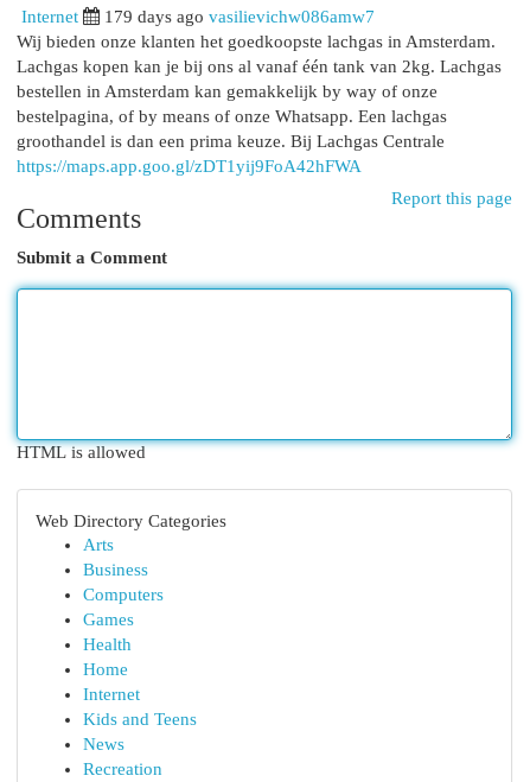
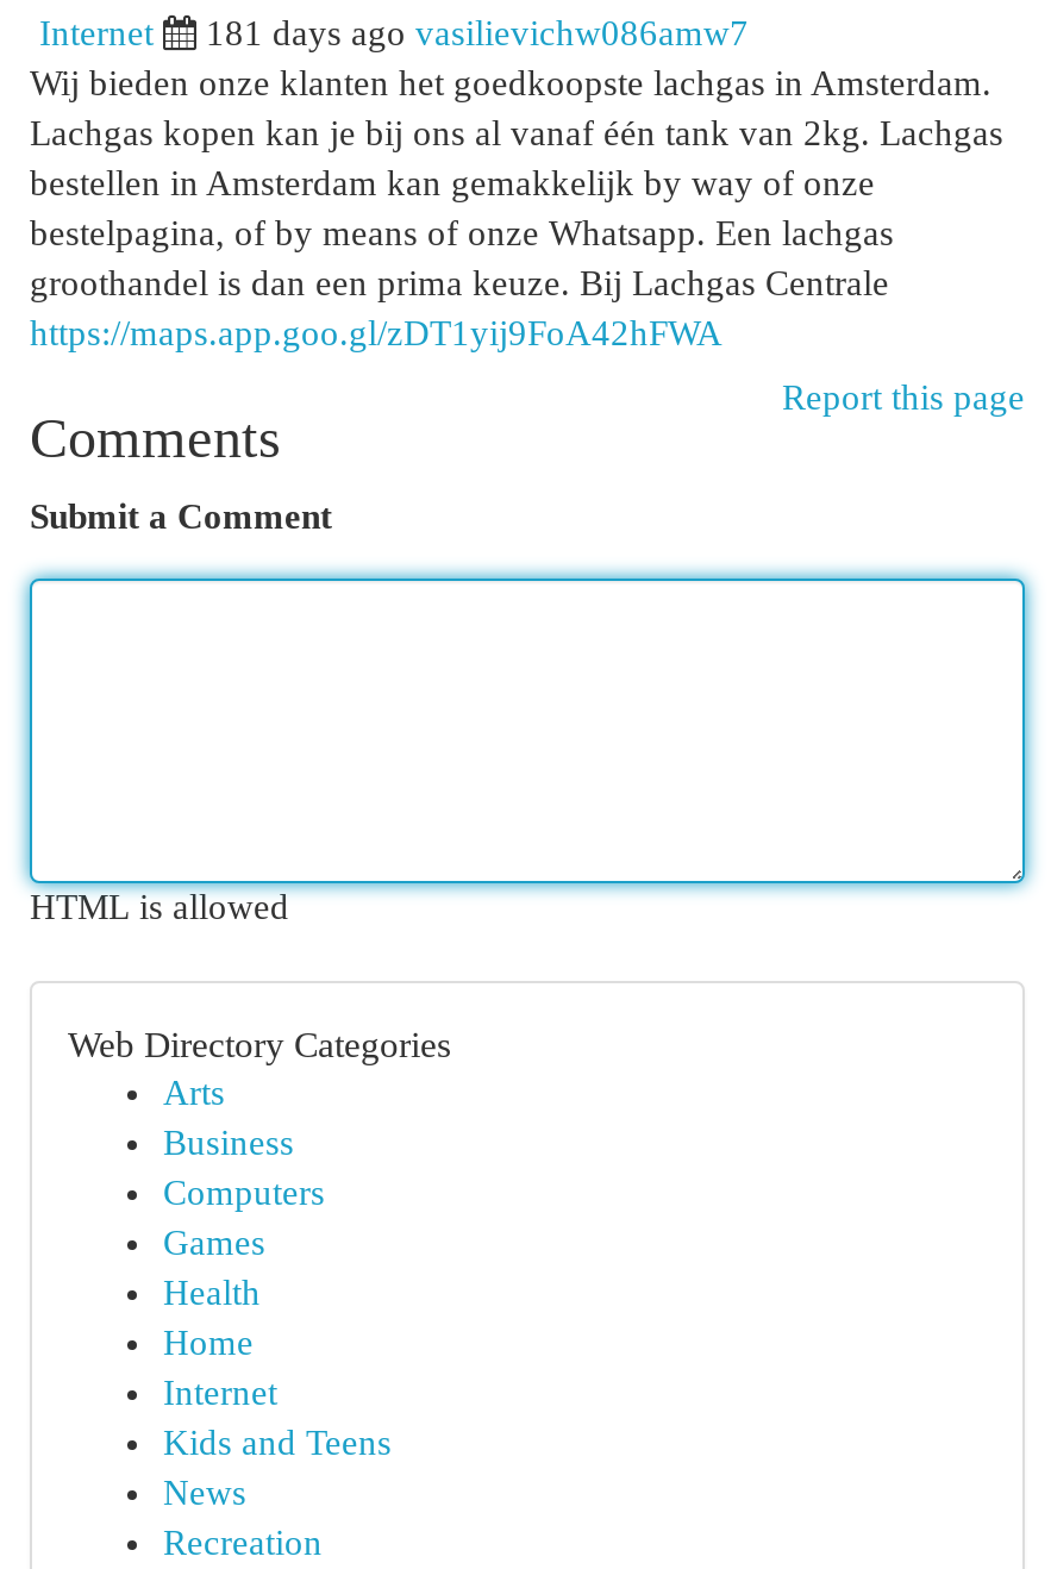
- 179 days ago vasilievichw086amw7
+ 181 days ago vasilievichw086amw7
